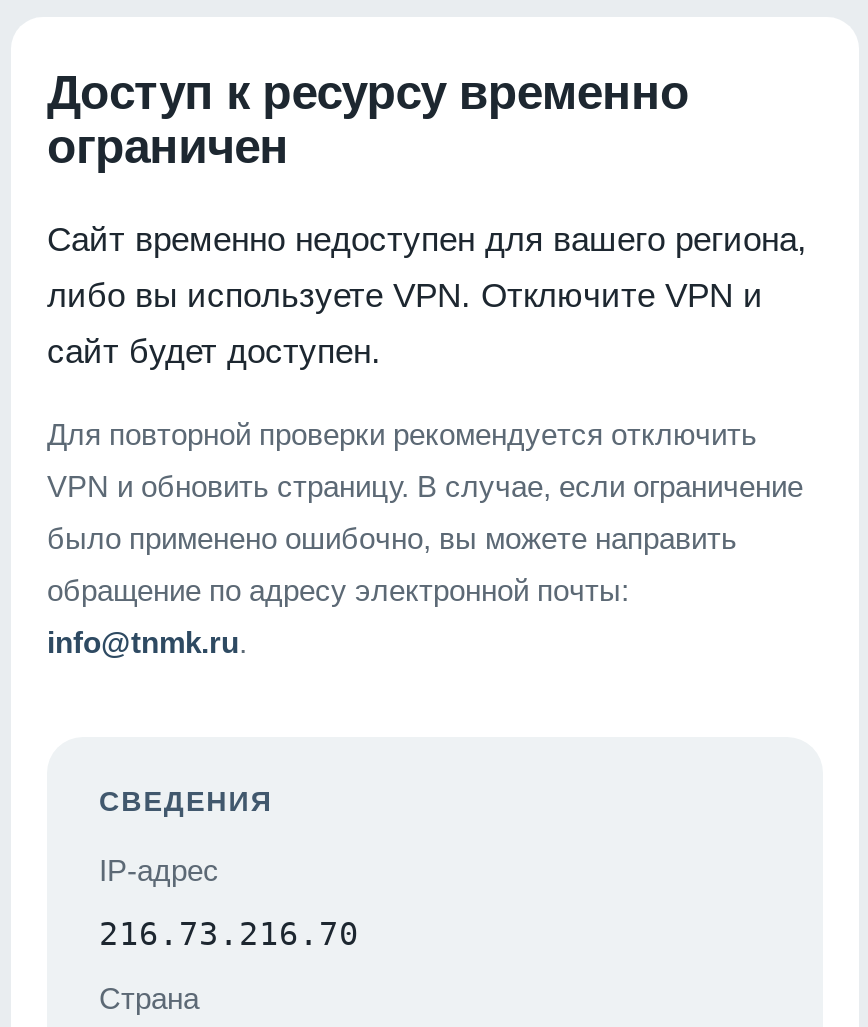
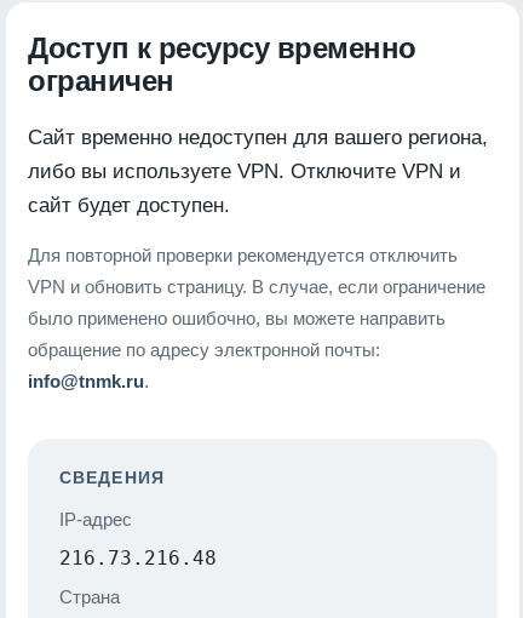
- 216.73.216.70
+ 216.73.216.48
